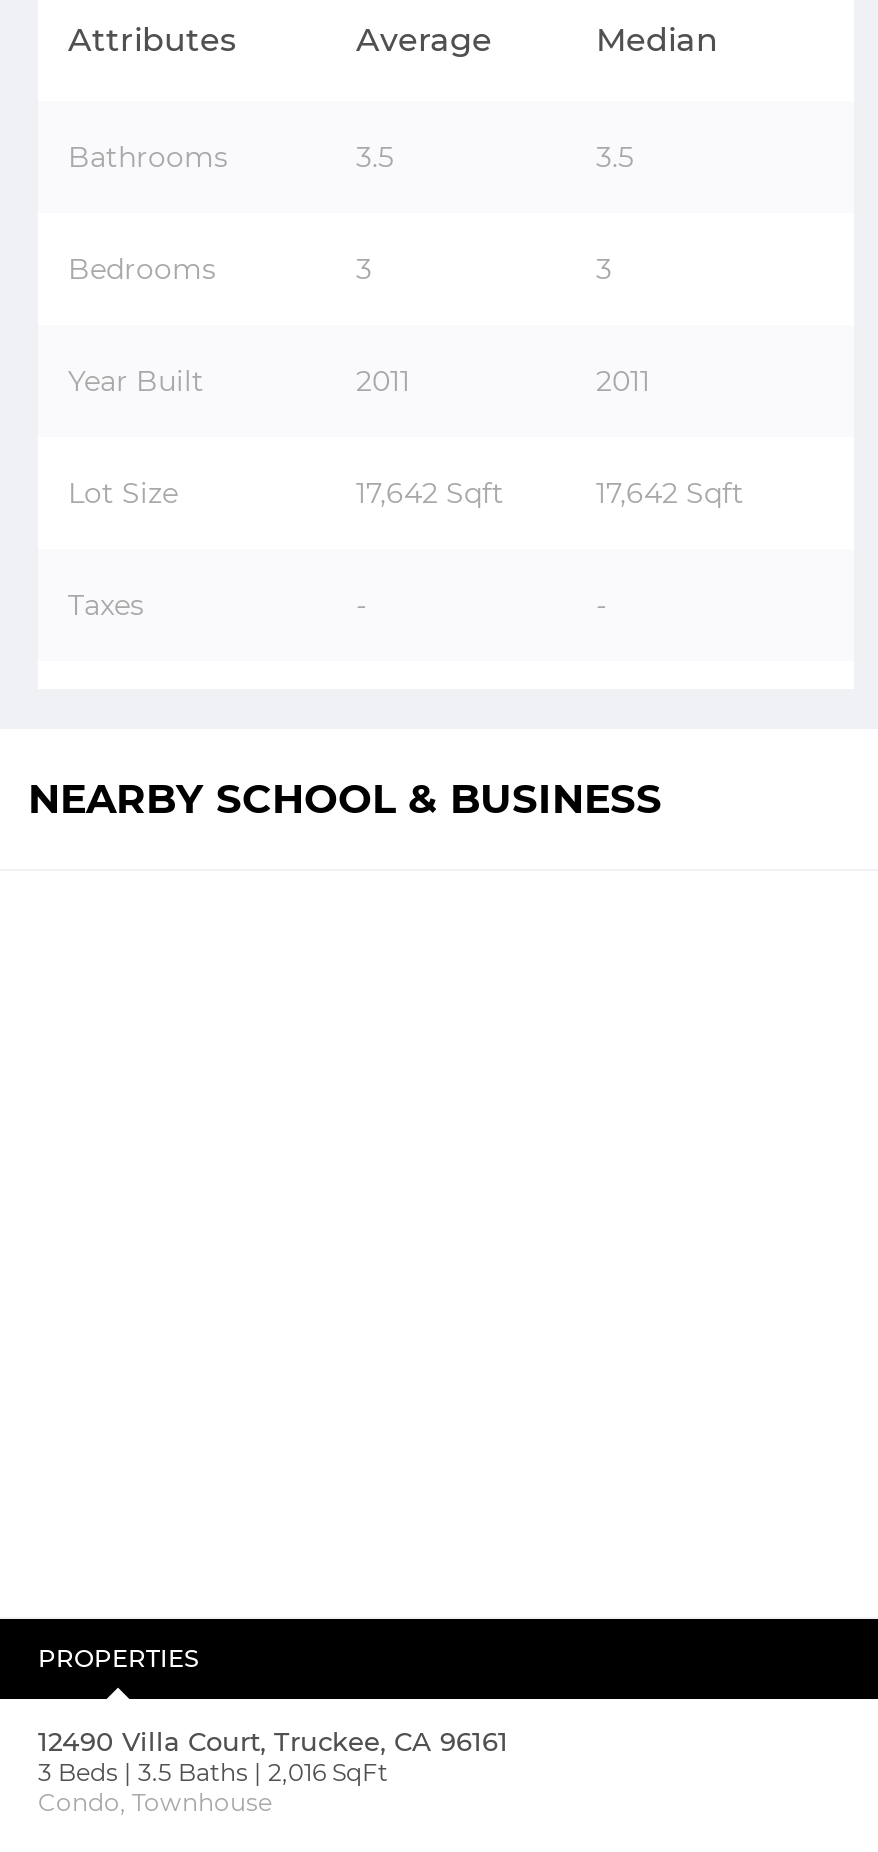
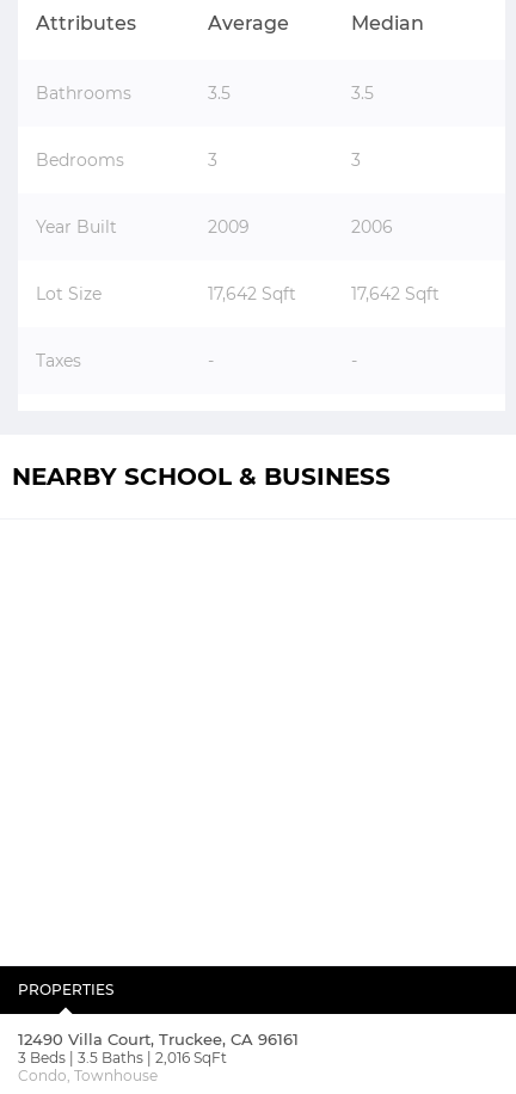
- 2011
+ 2009

- 2011
+ 2006
